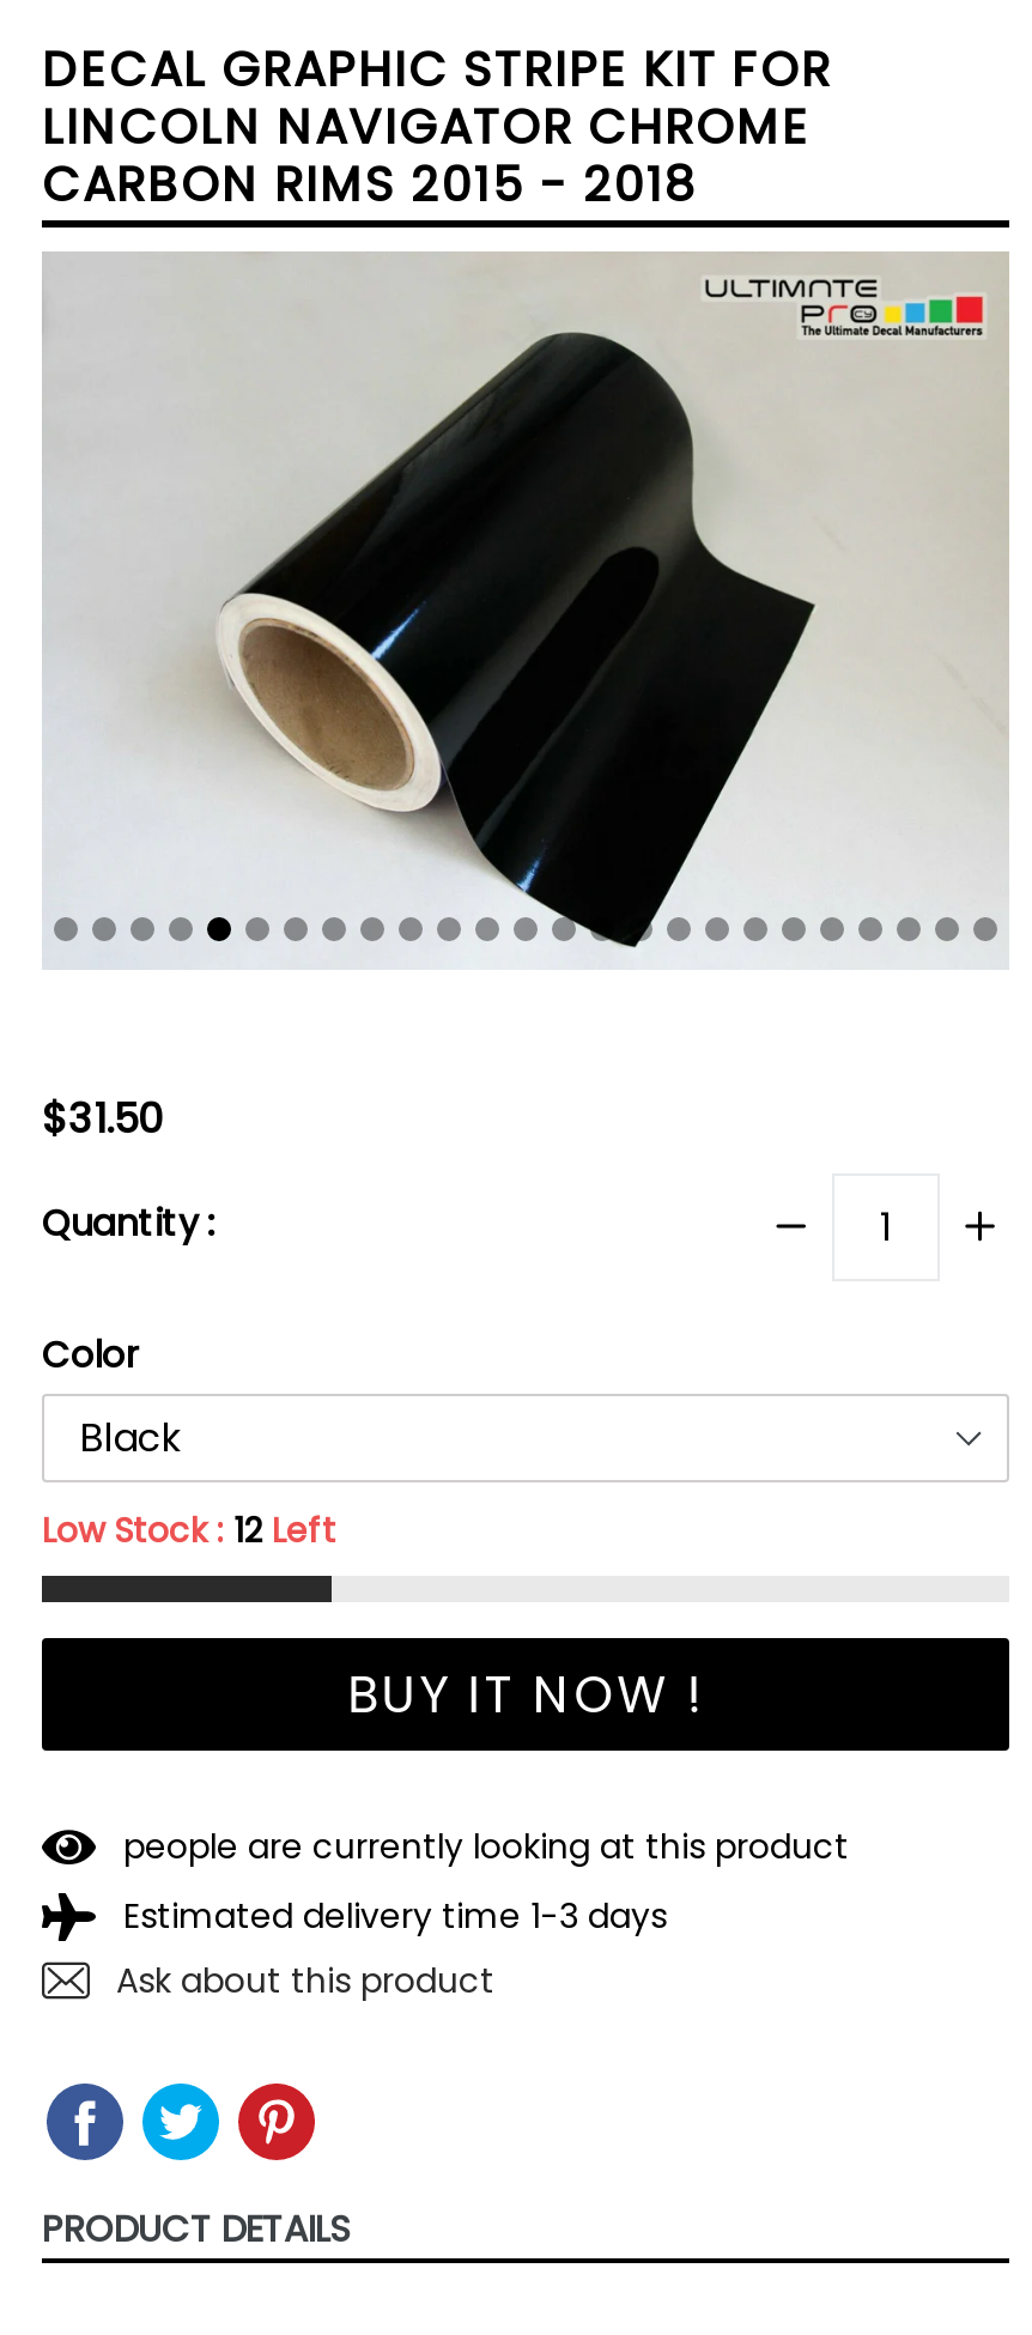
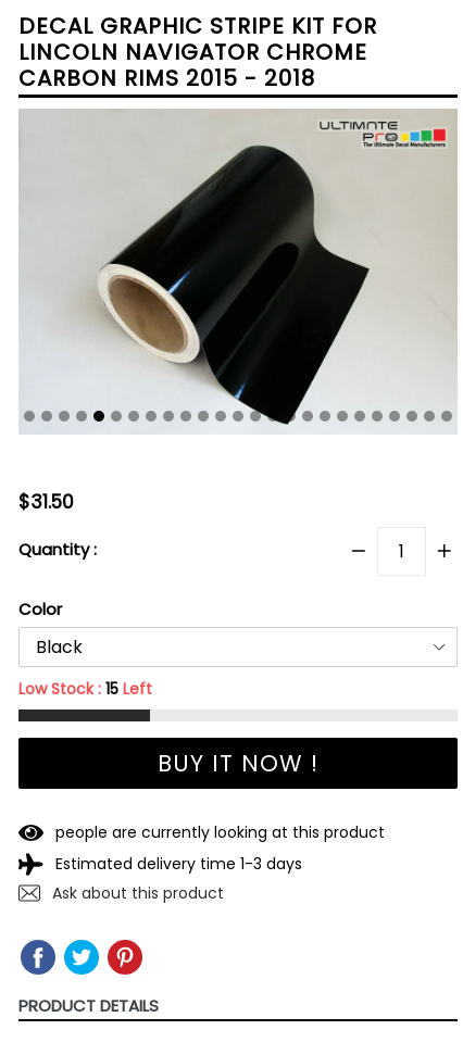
- Low Stock : 12 Left
+ Low Stock : 15 Left
